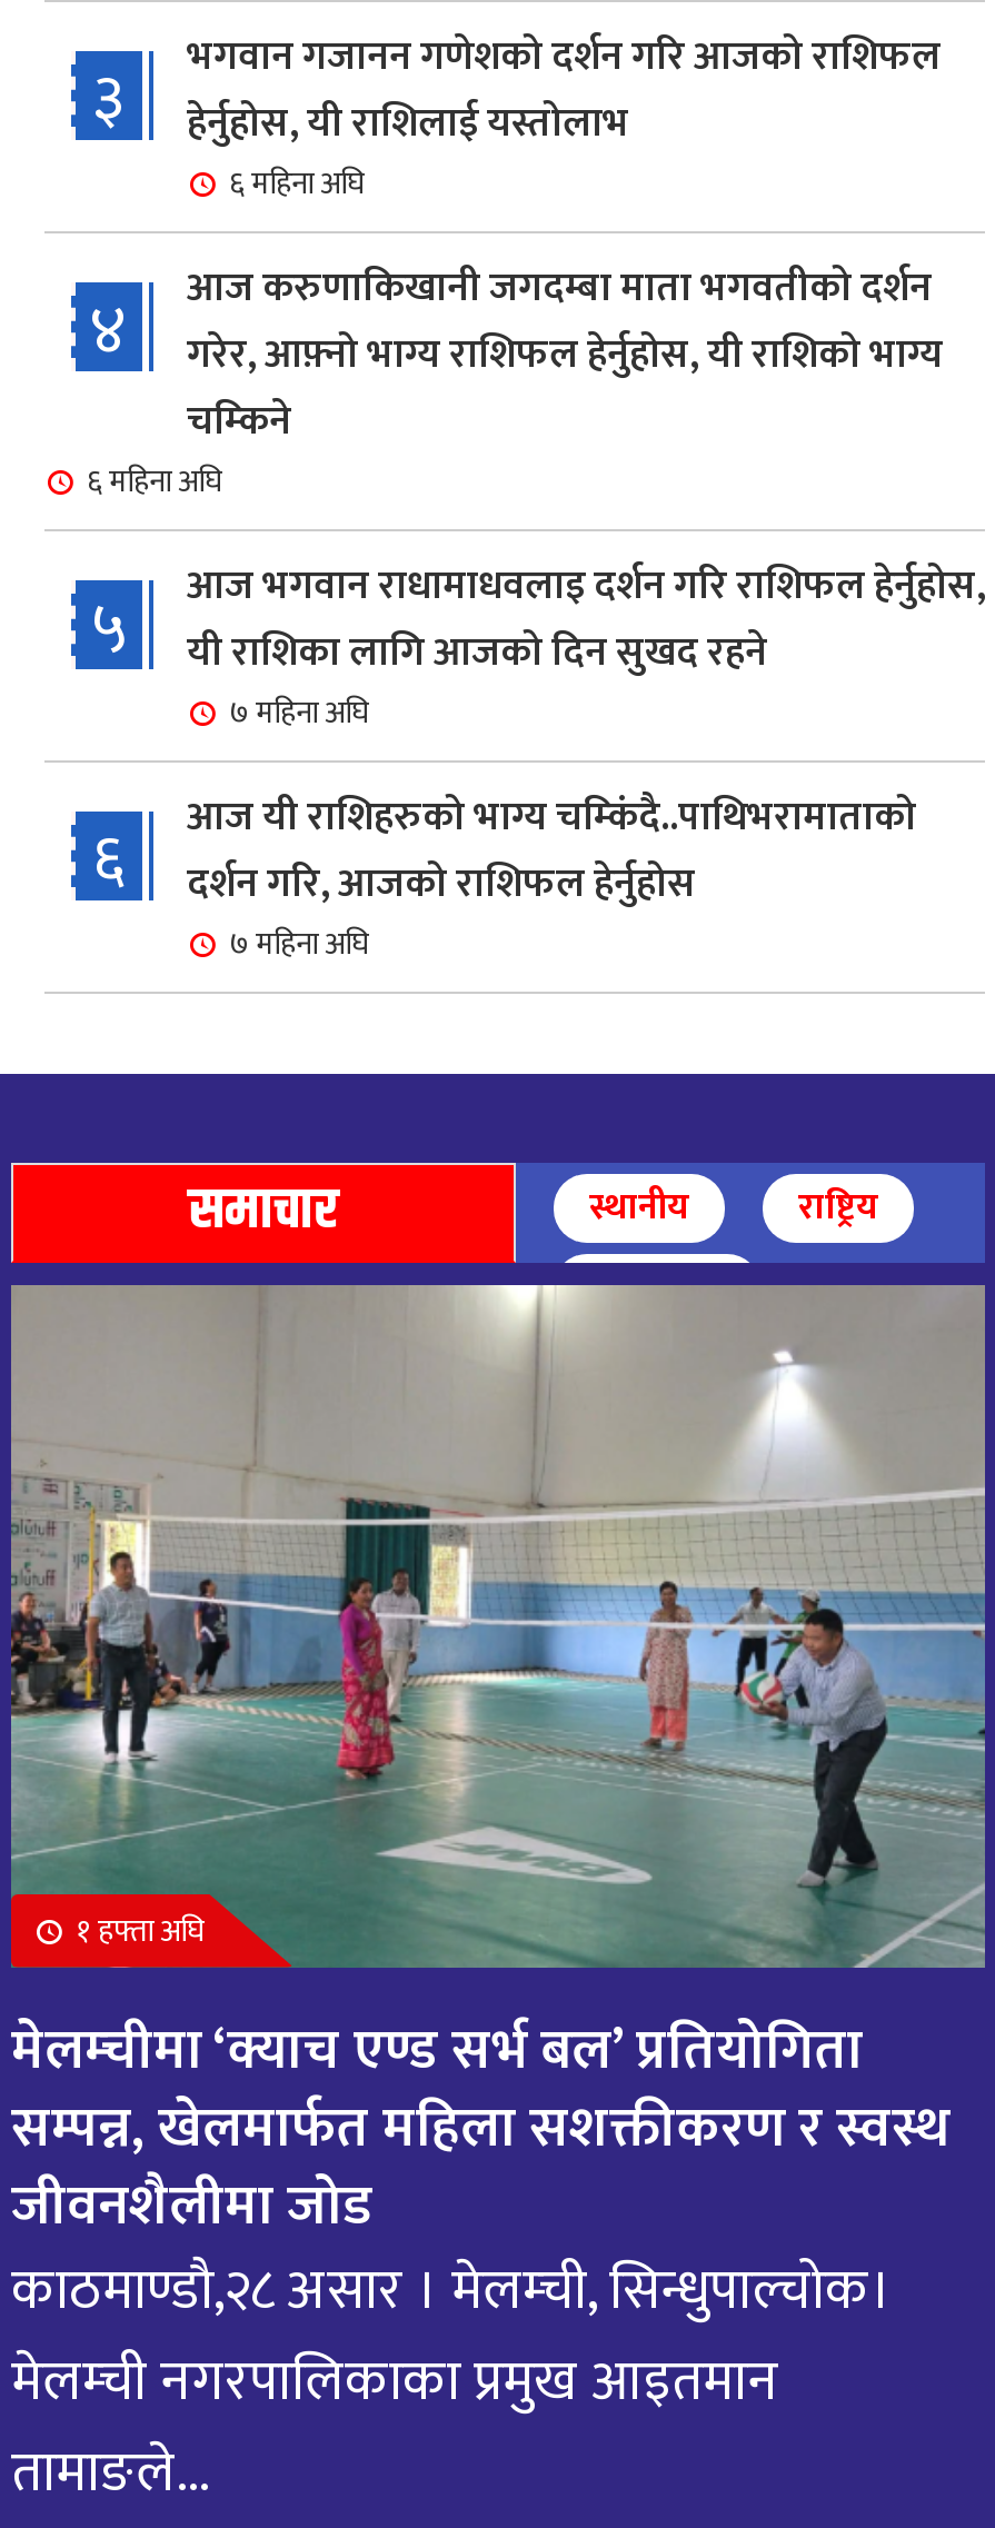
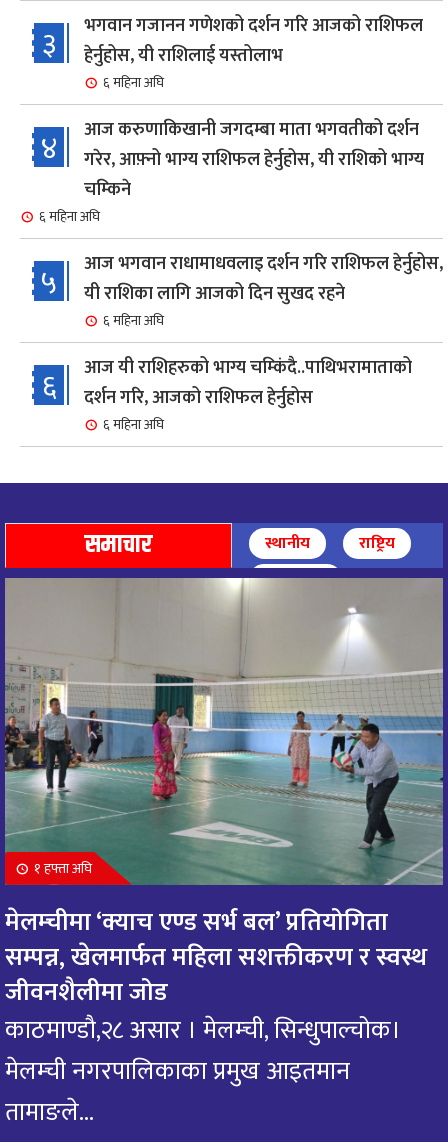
- ७ महिना अघि
+ ६ महिना अघि

- ७ महिना अघि
+ ६ महिना अघि
